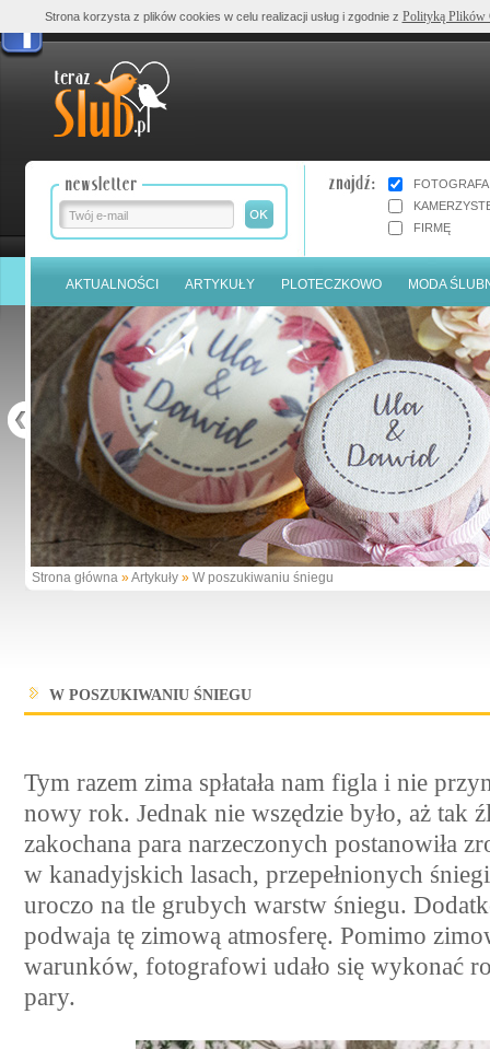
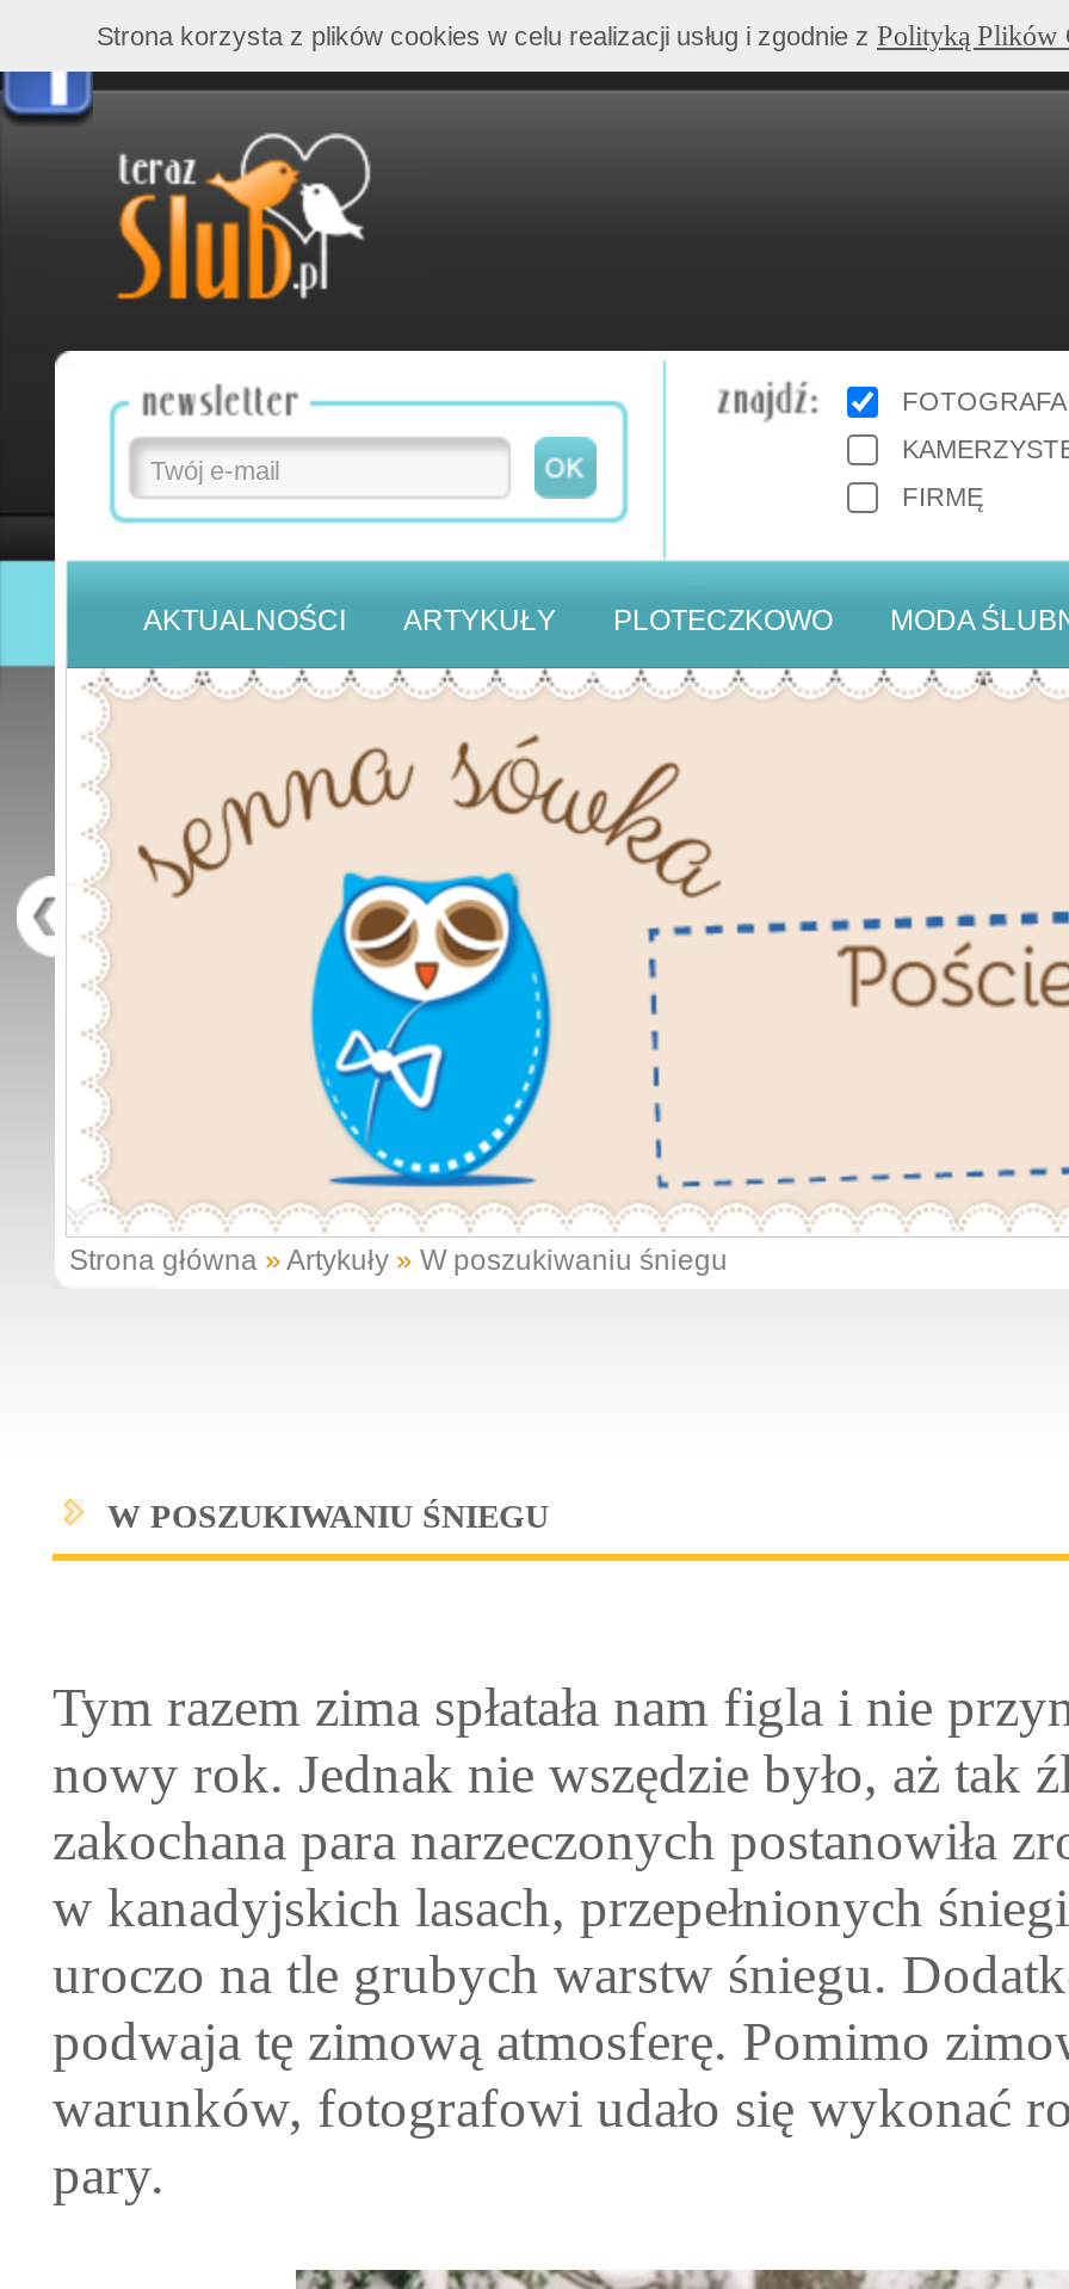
- [image]
+ [image]
